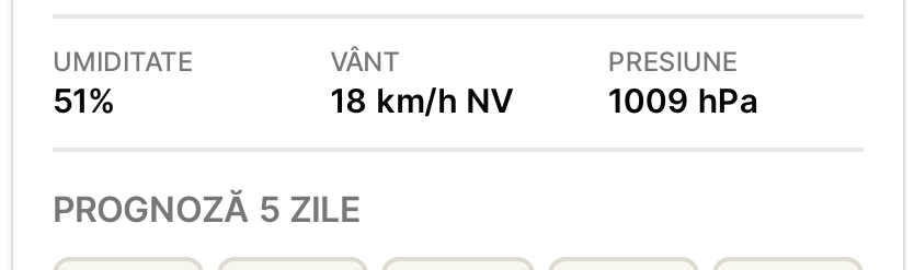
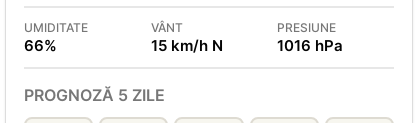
- 51%
+ 66%

- 18 km/h NV
+ 15 km/h N

- 1009 hPa
+ 1016 hPa
